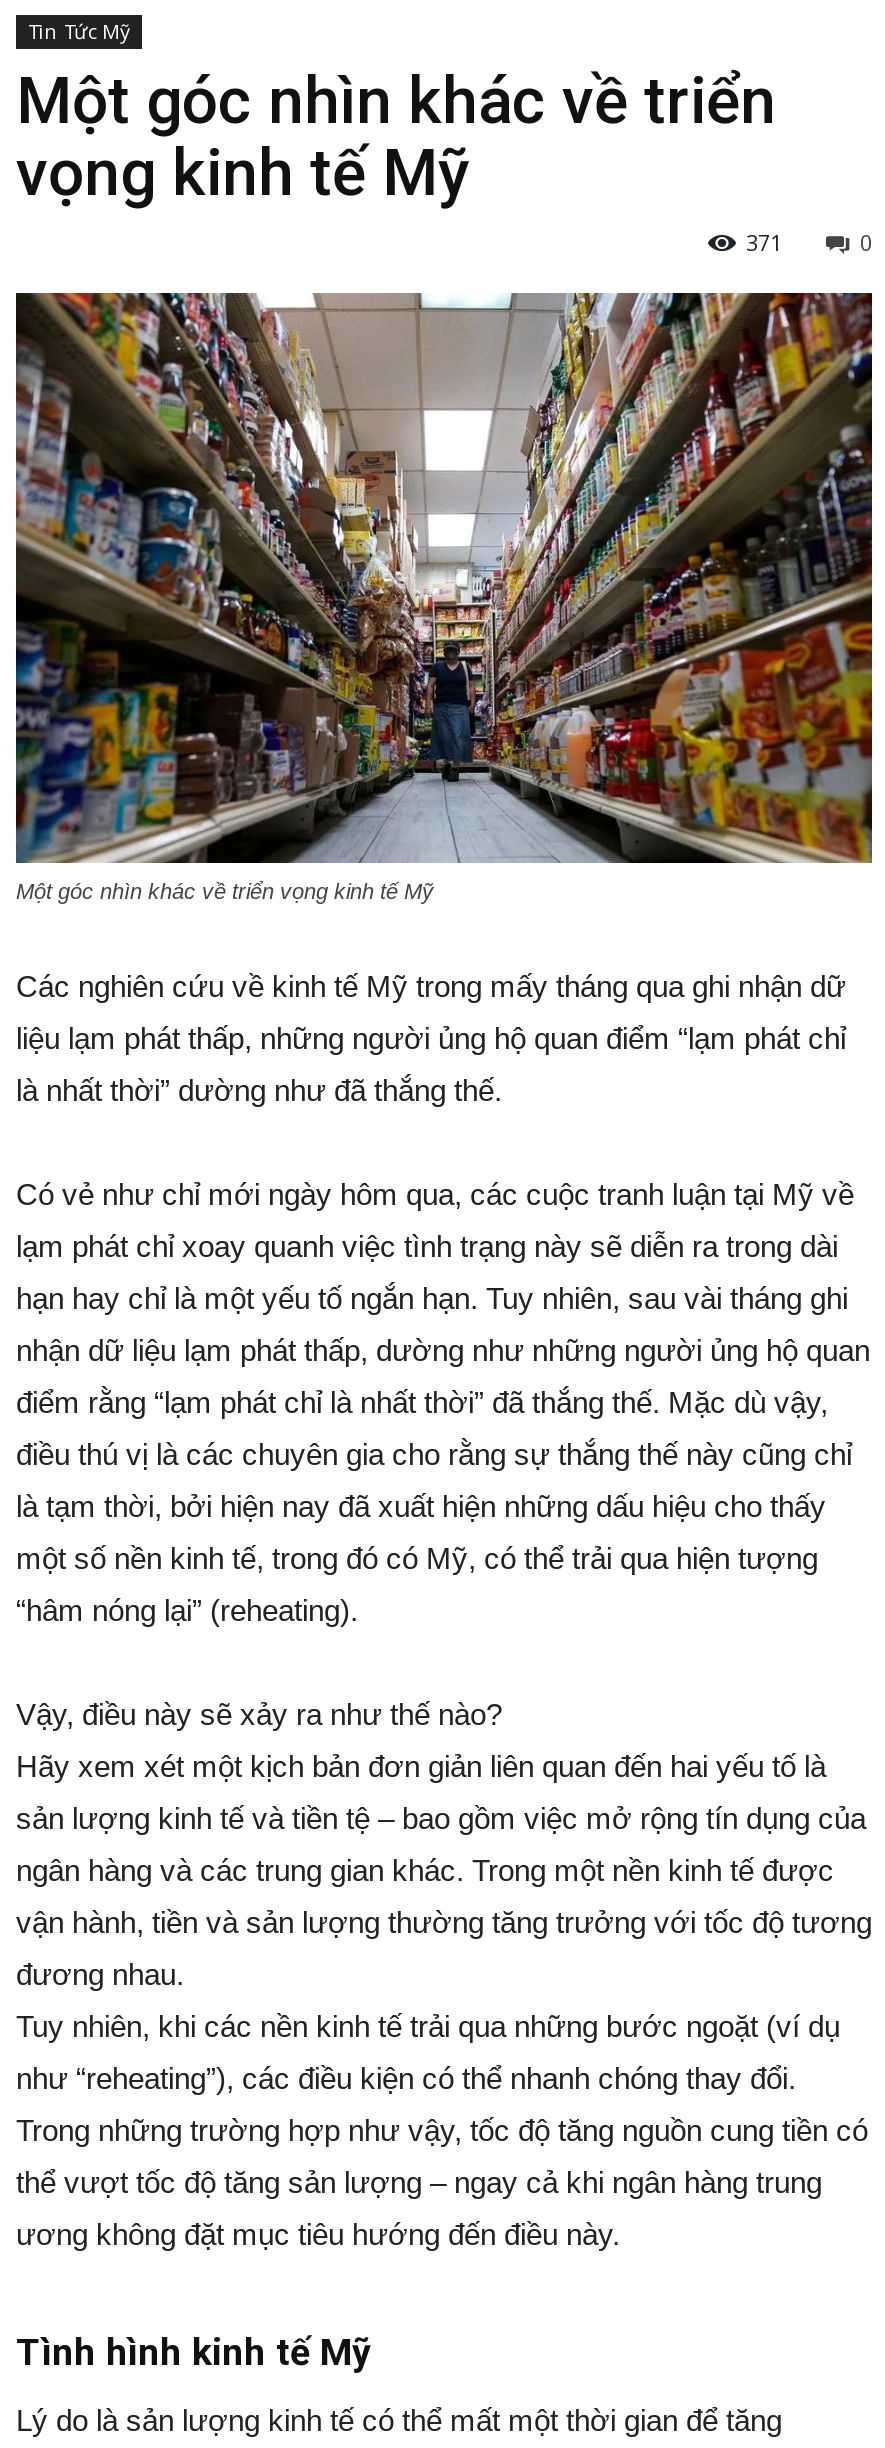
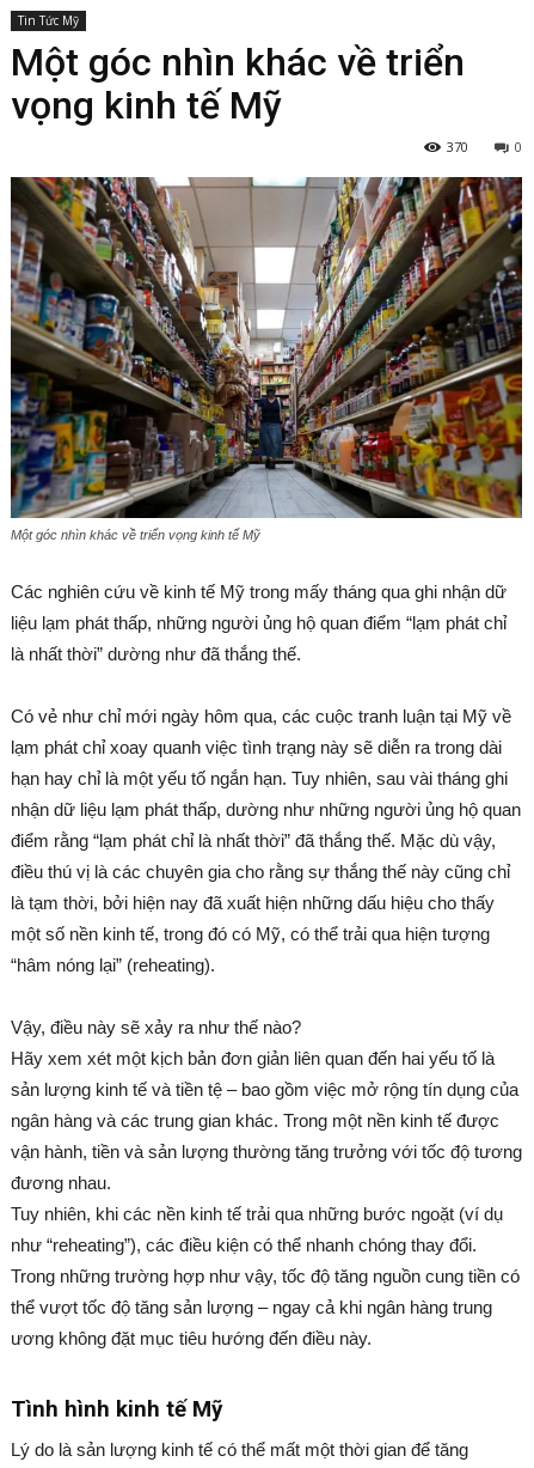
- 371
+ 370
